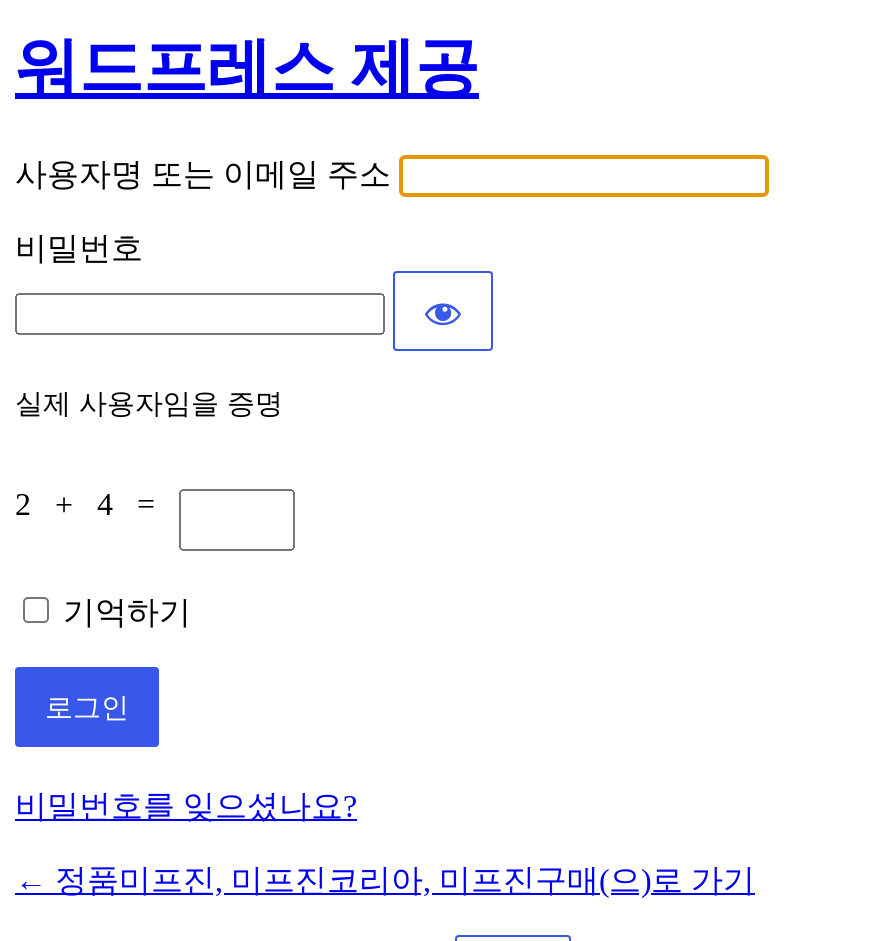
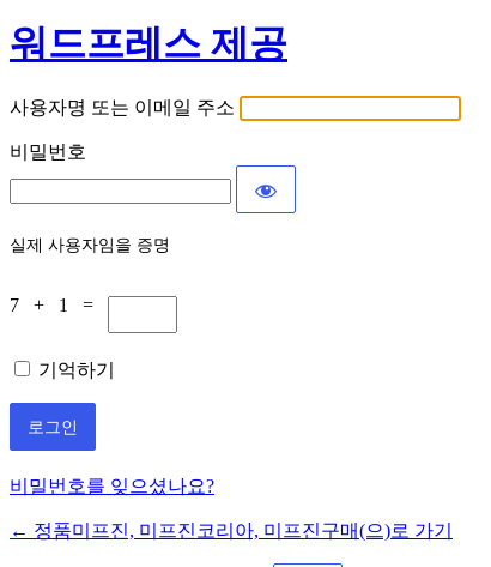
- 2 + 4 =
+ 7 + 1 =
